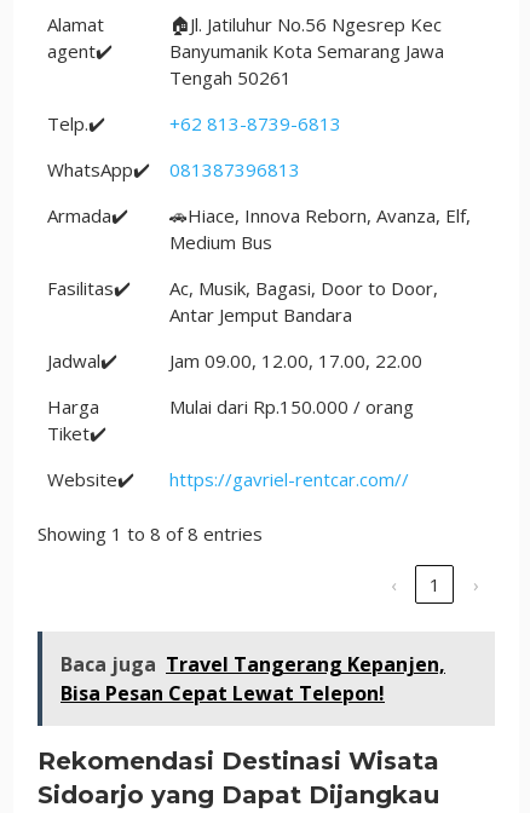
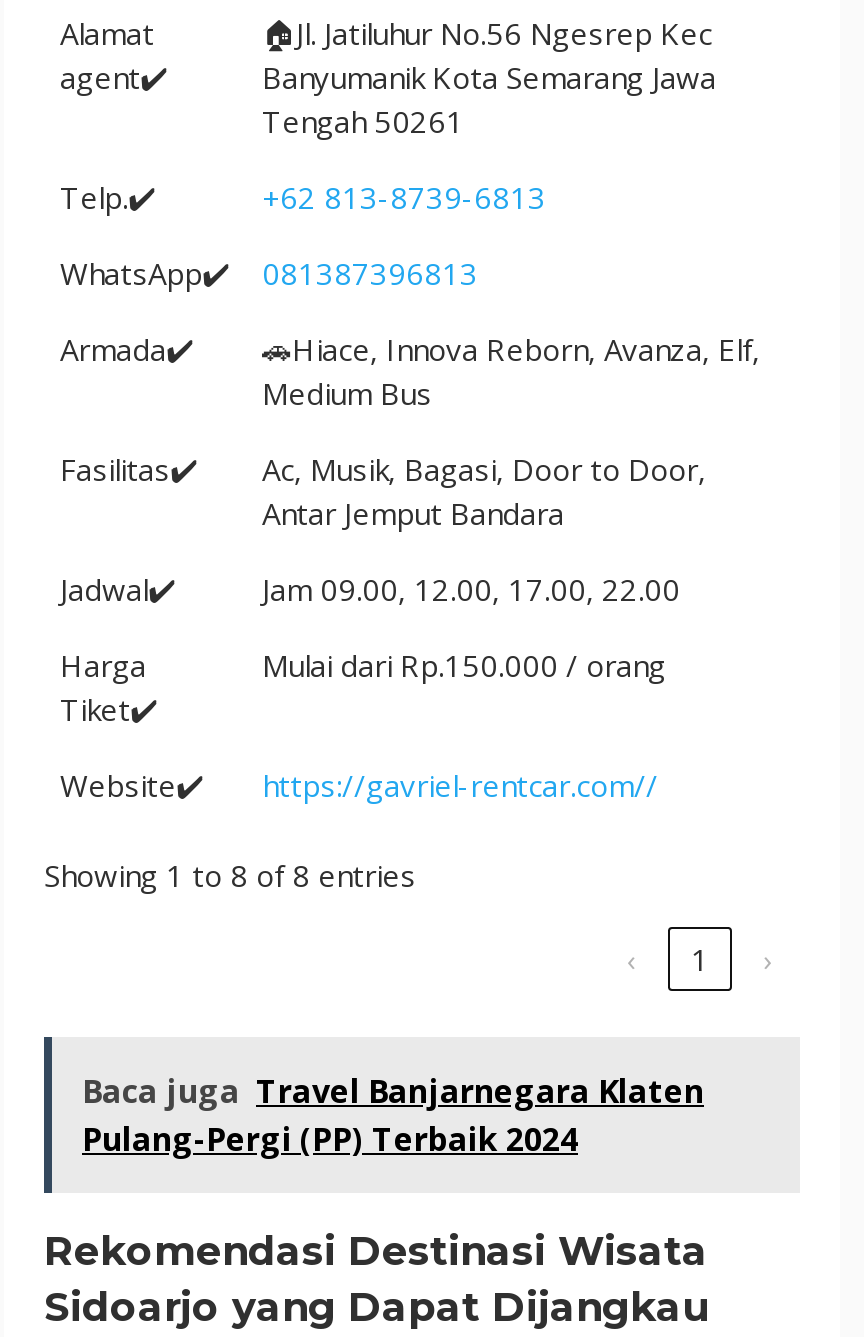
- Baca juga Travel Tangerang Kepanjen,
- Bisa Pesan Cepat Lewat Telepon!
+ Baca juga Travel Banjarnegara Klaten
+ Pulang-Pergi (PP) Terbaik 2024
